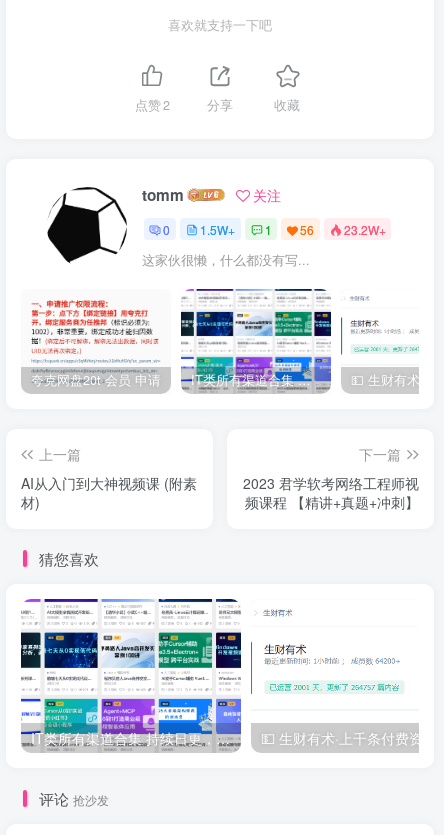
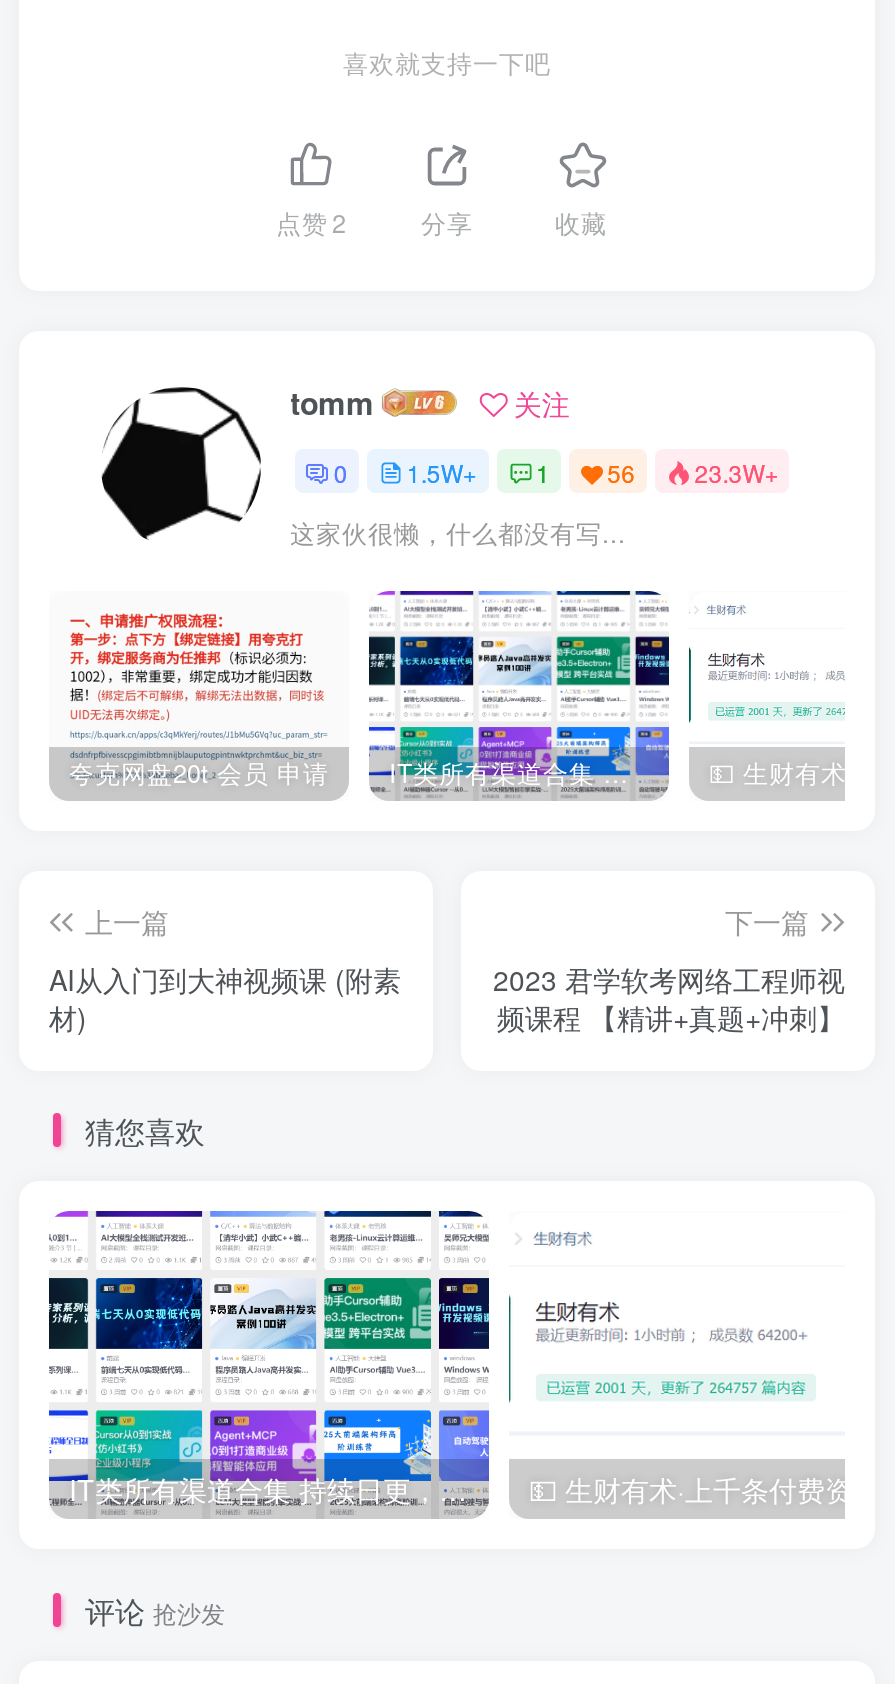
- 0 1.5W+ 1 56 23.2W+
+ 0 1.5W+ 1 56 23.3W+
